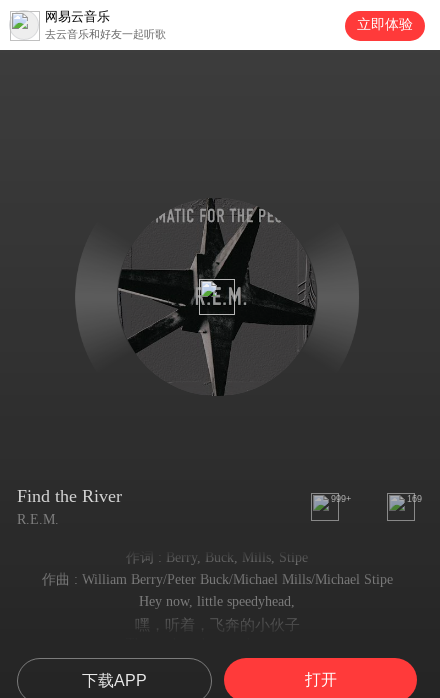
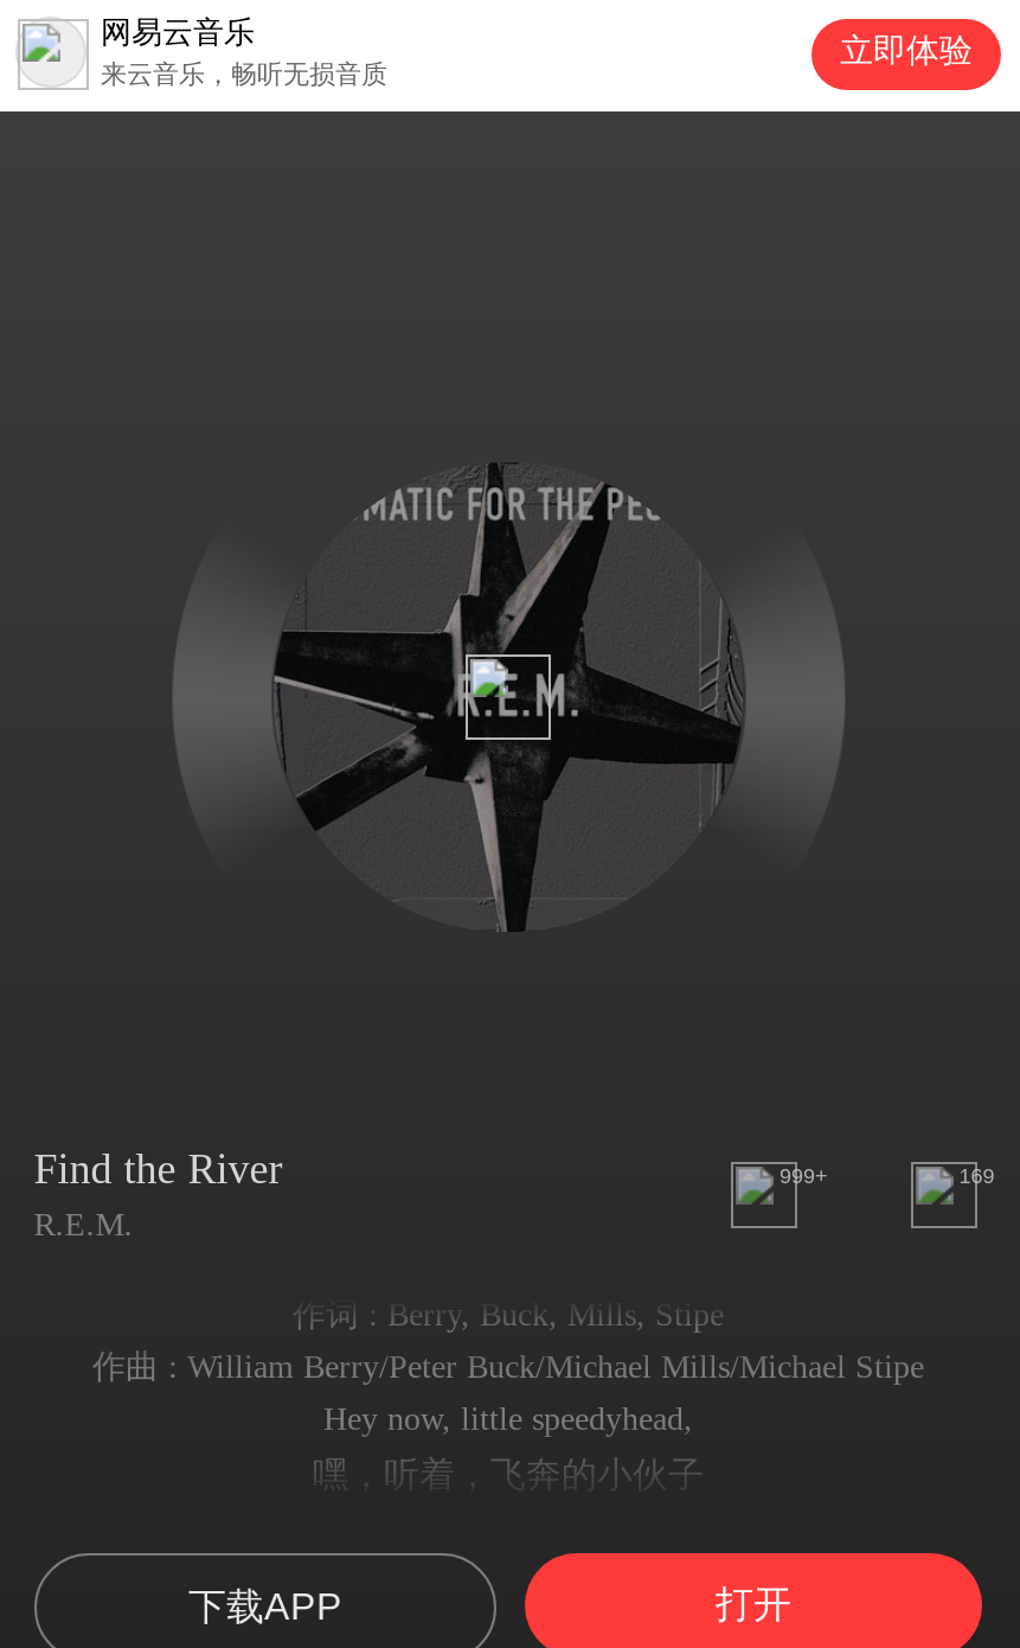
- 去云音乐和好友一起听歌
+ 来云音乐，畅听无损音质
